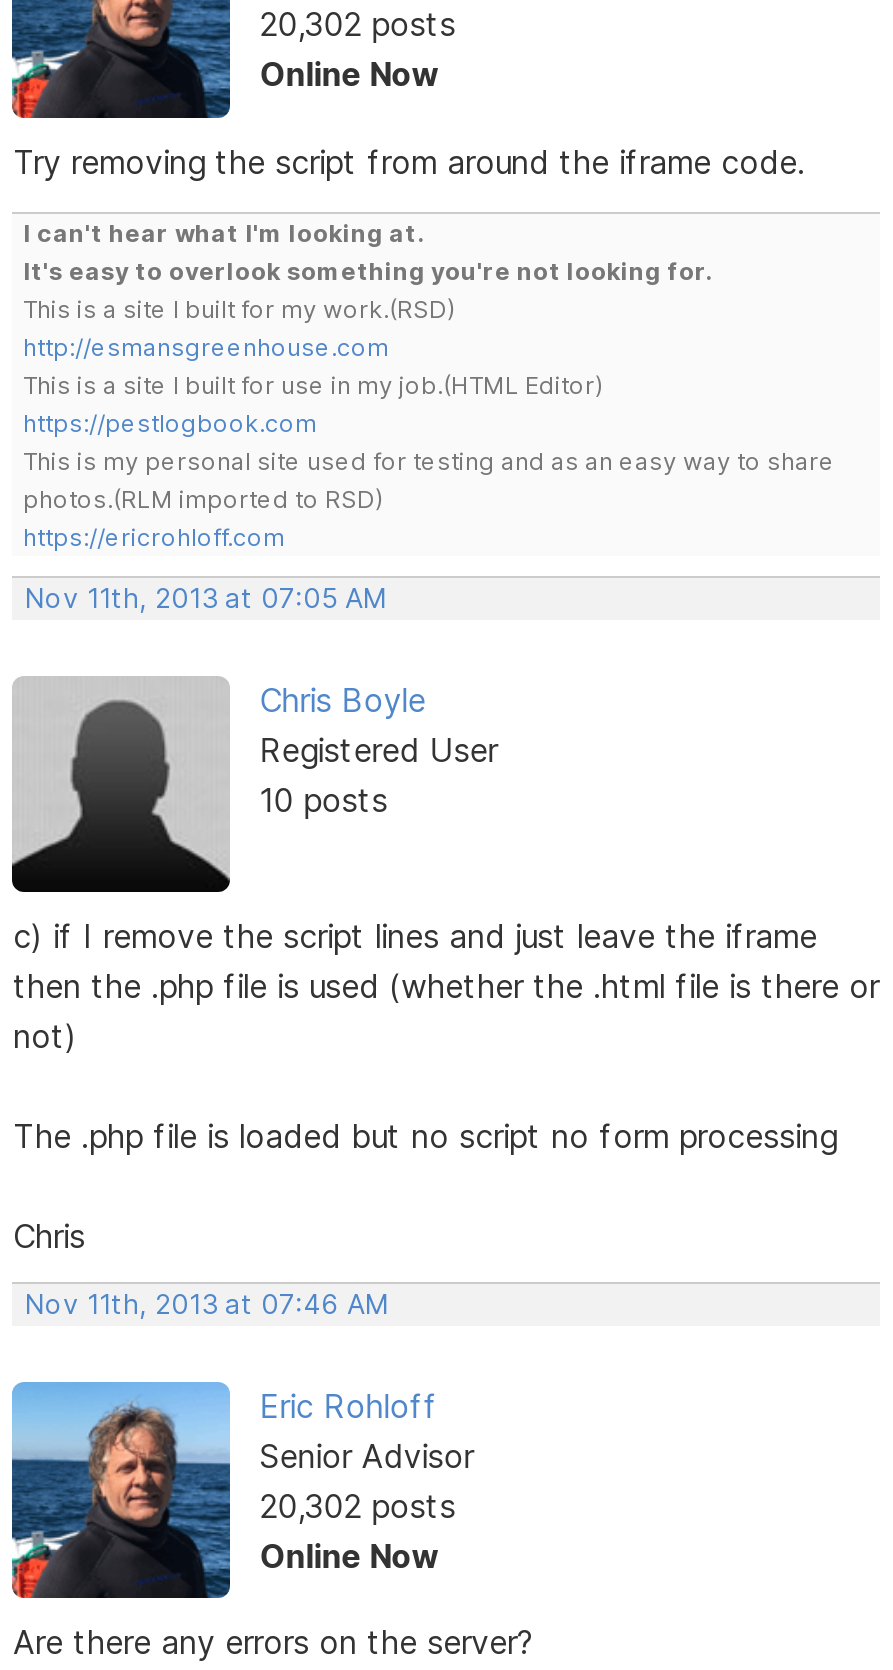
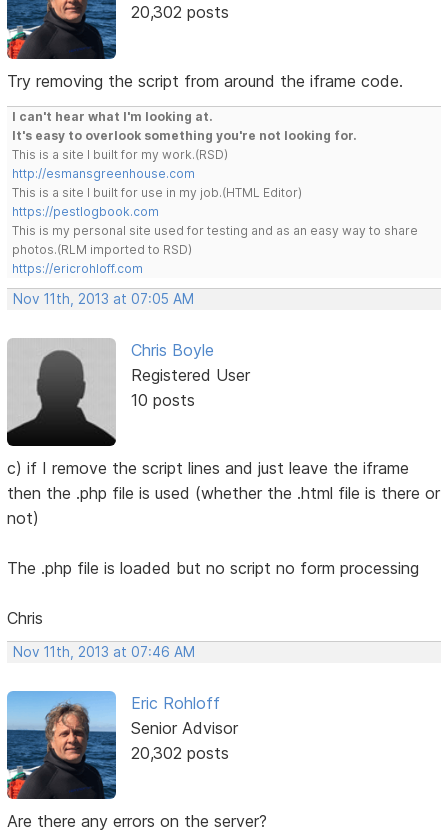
- Online Now

- Online Now
